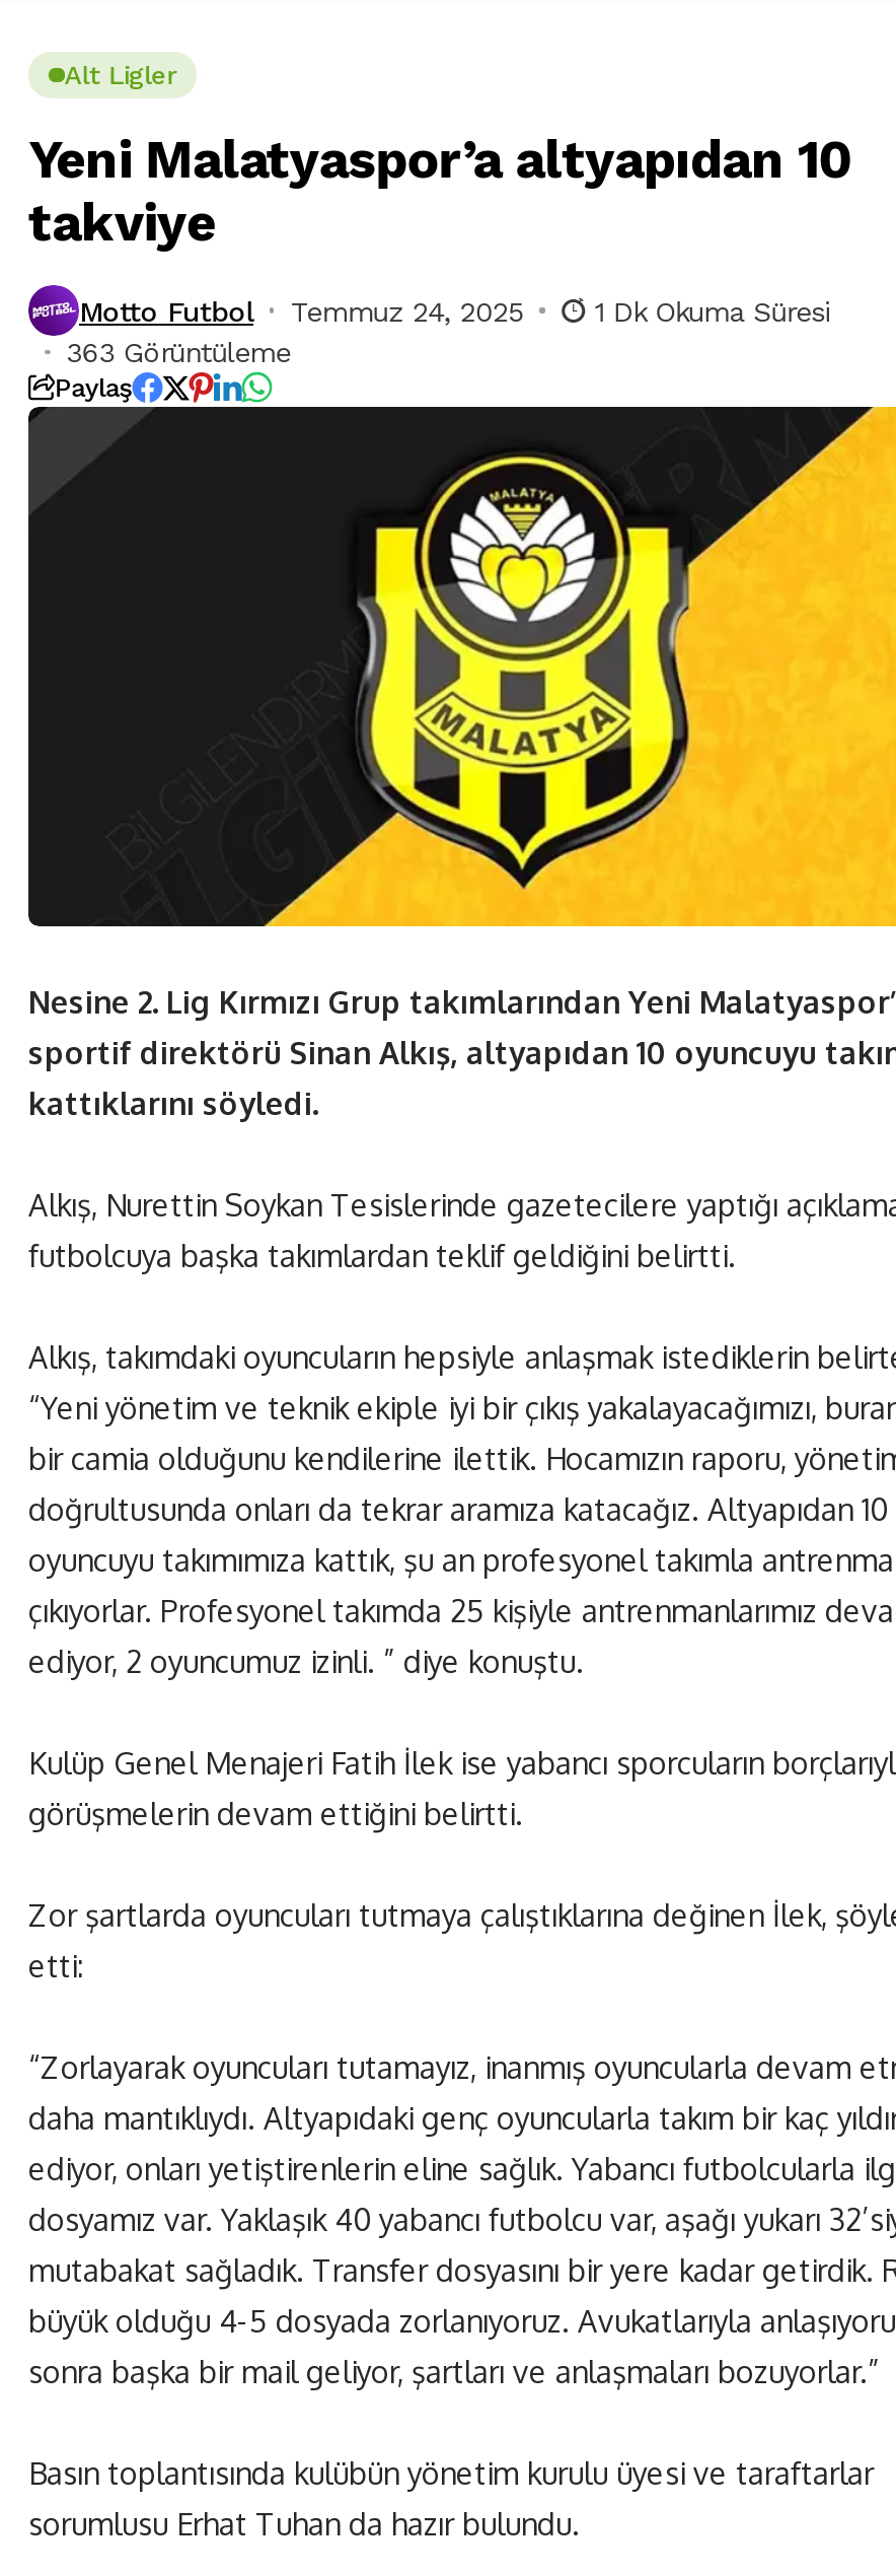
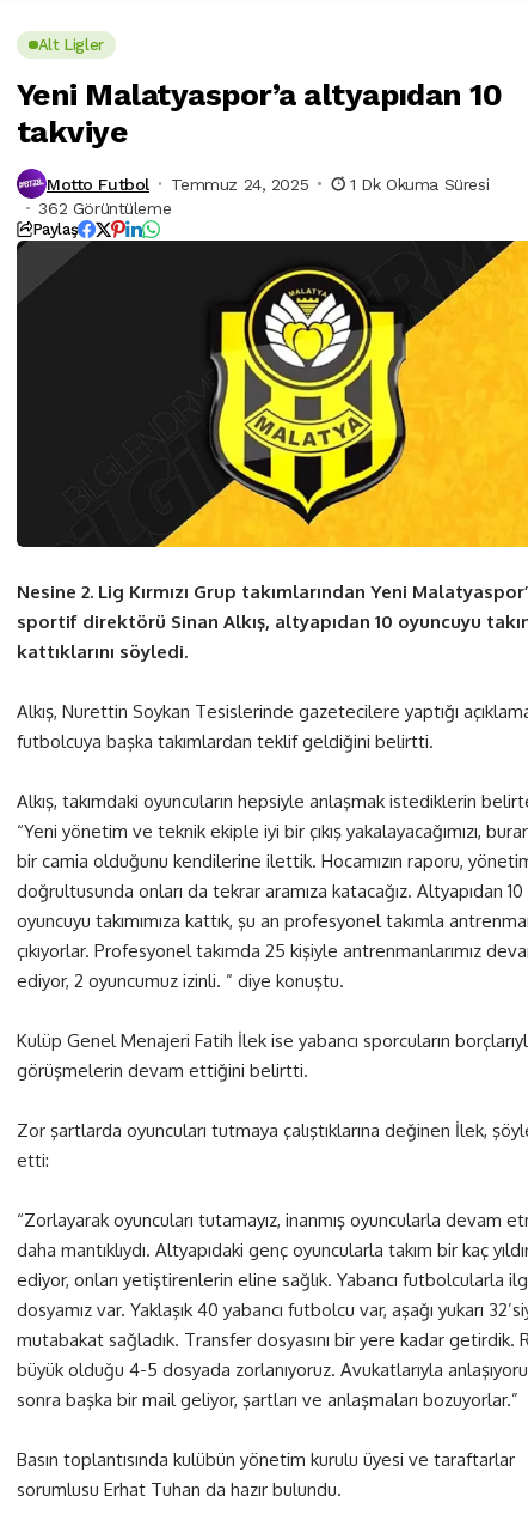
- 363 Görüntüleme
+ 362 Görüntüleme
